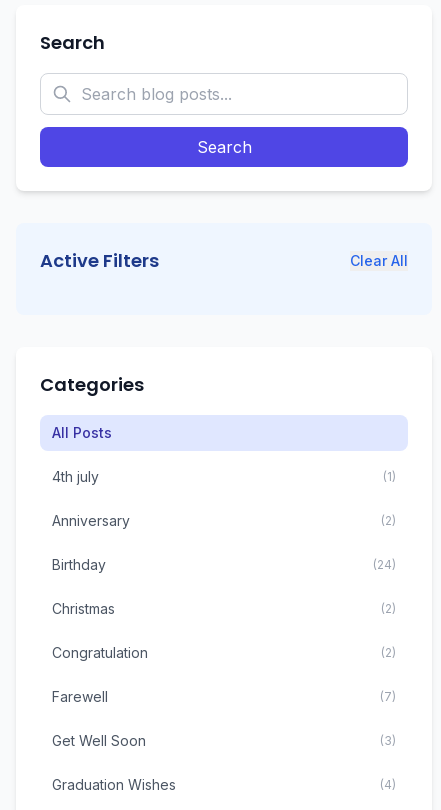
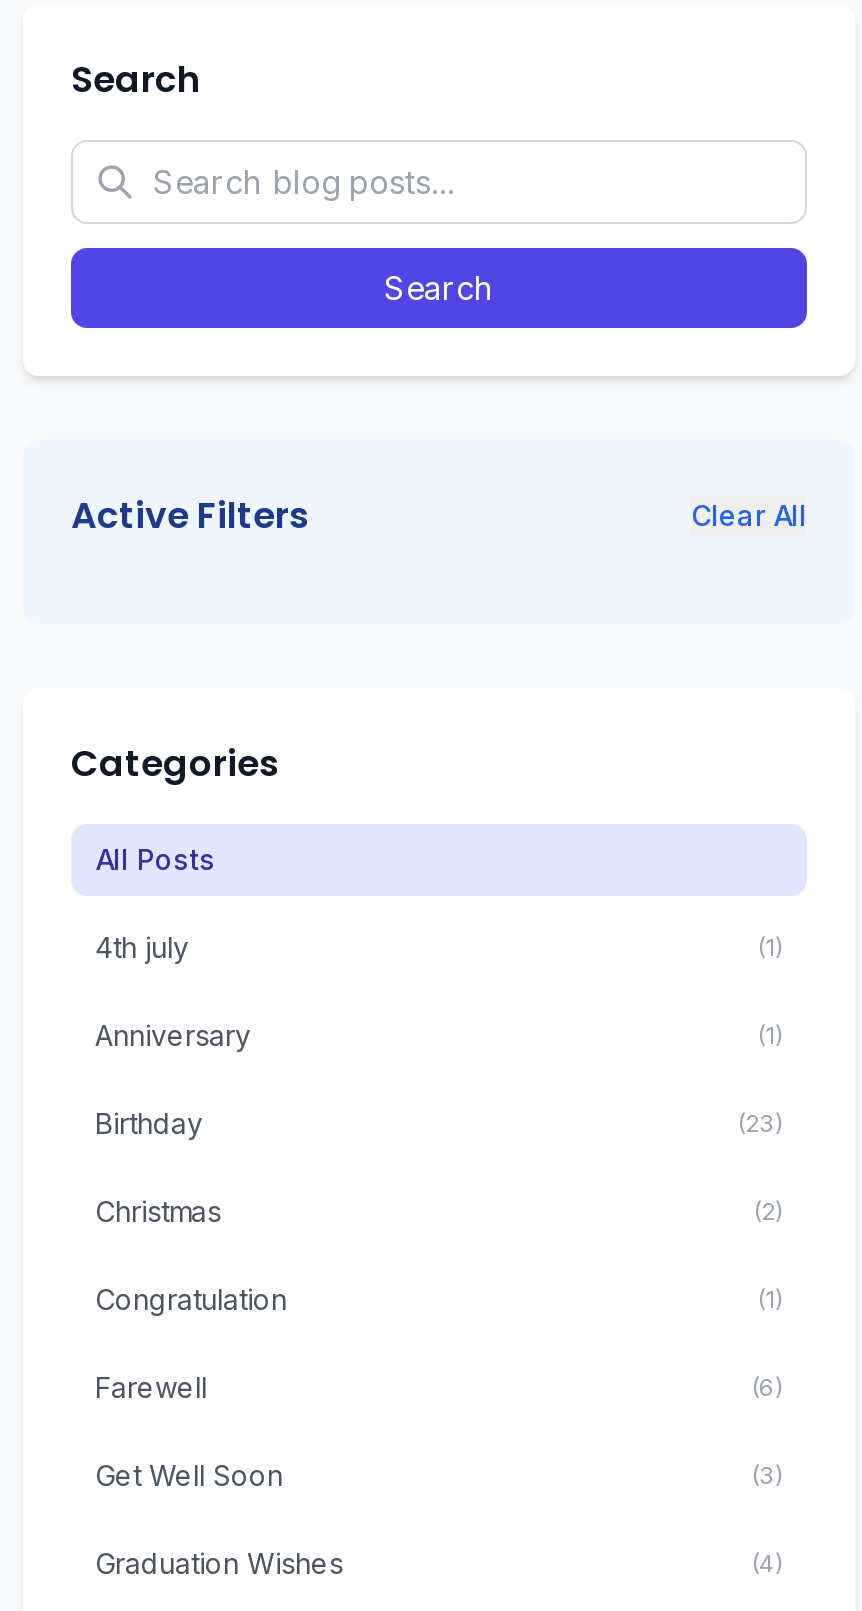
- (2)
+ (1)

- (24)
+ (23)

- (2)
+ (1)

- (7)
+ (6)
